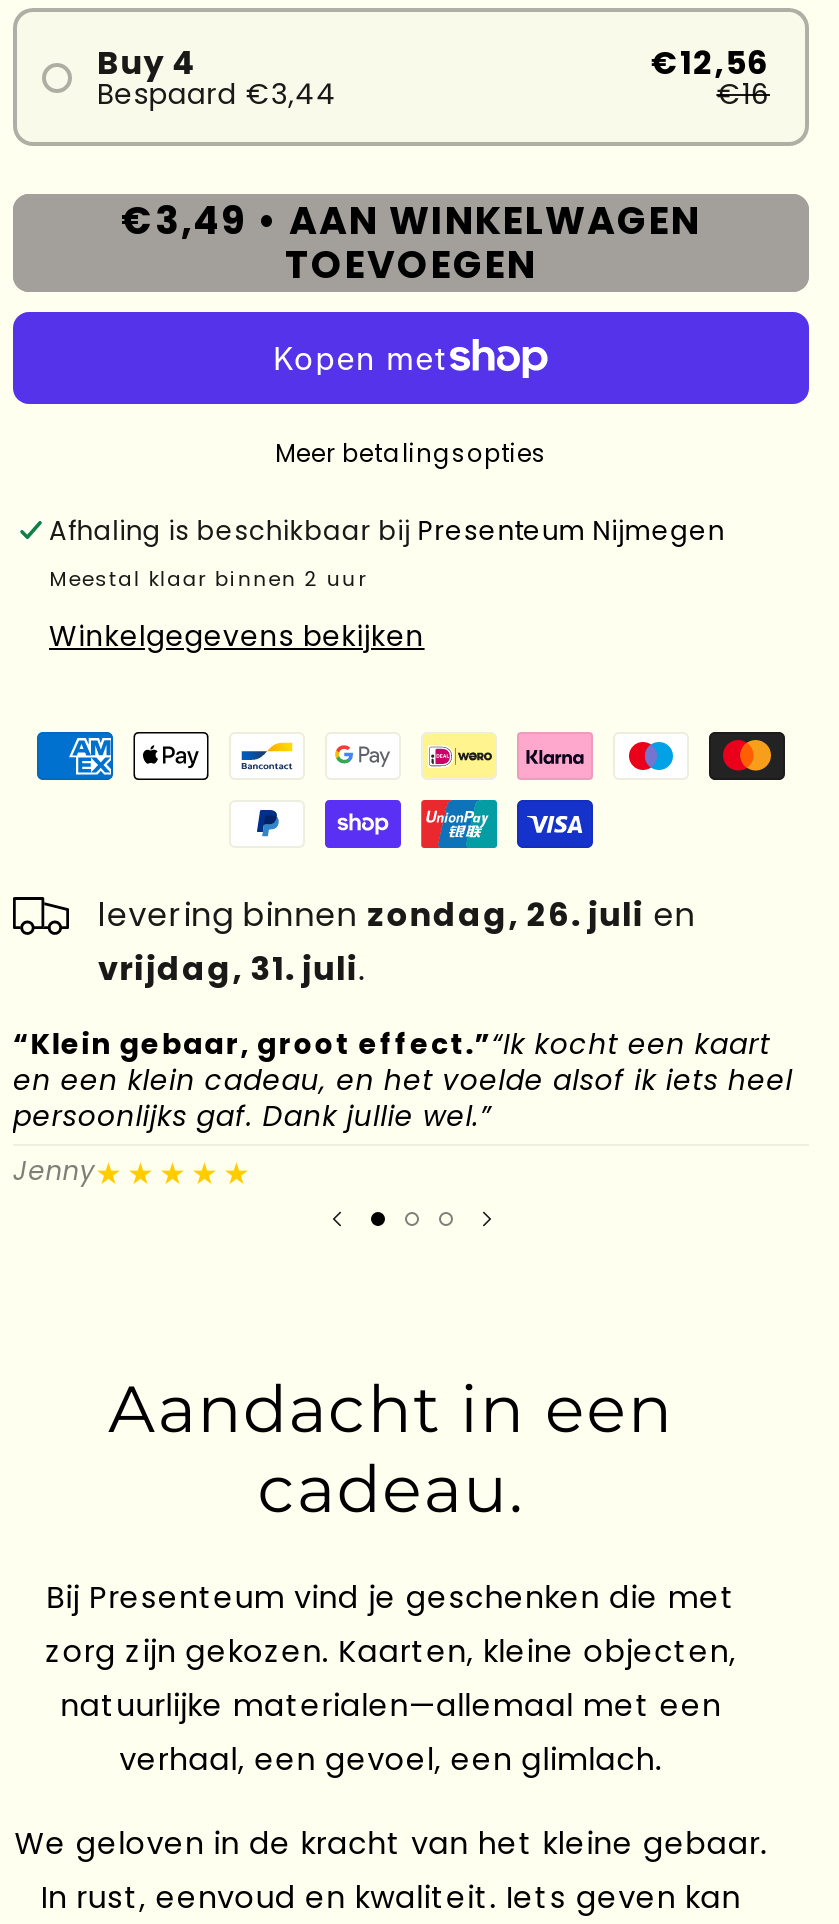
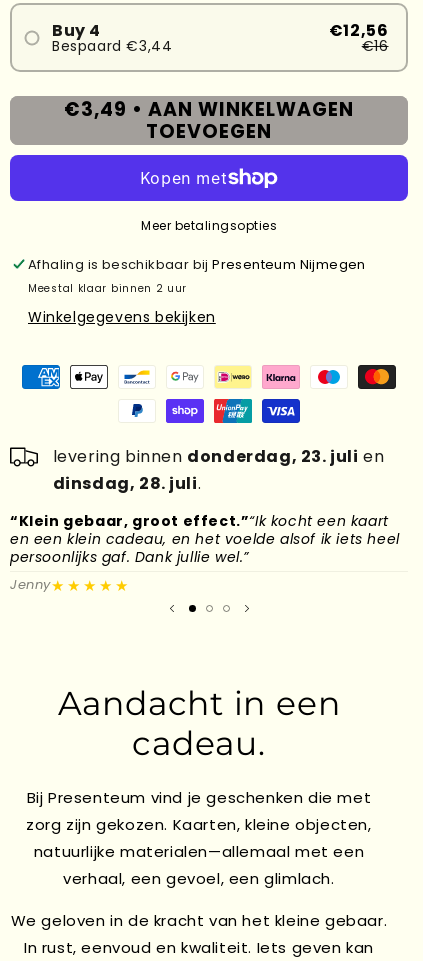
- levering binnen zondag, 26. juli en
+ levering binnen donderdag, 23. juli en

- vrijdag, 31. juli.
+ dinsdag, 28. juli.
